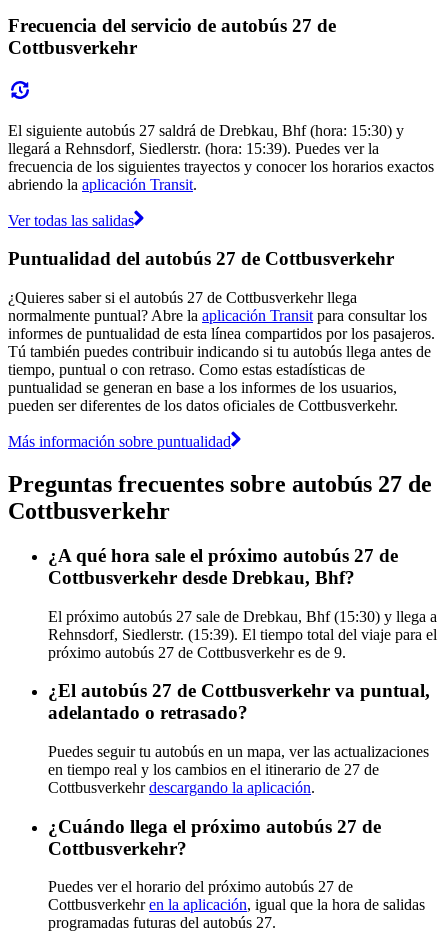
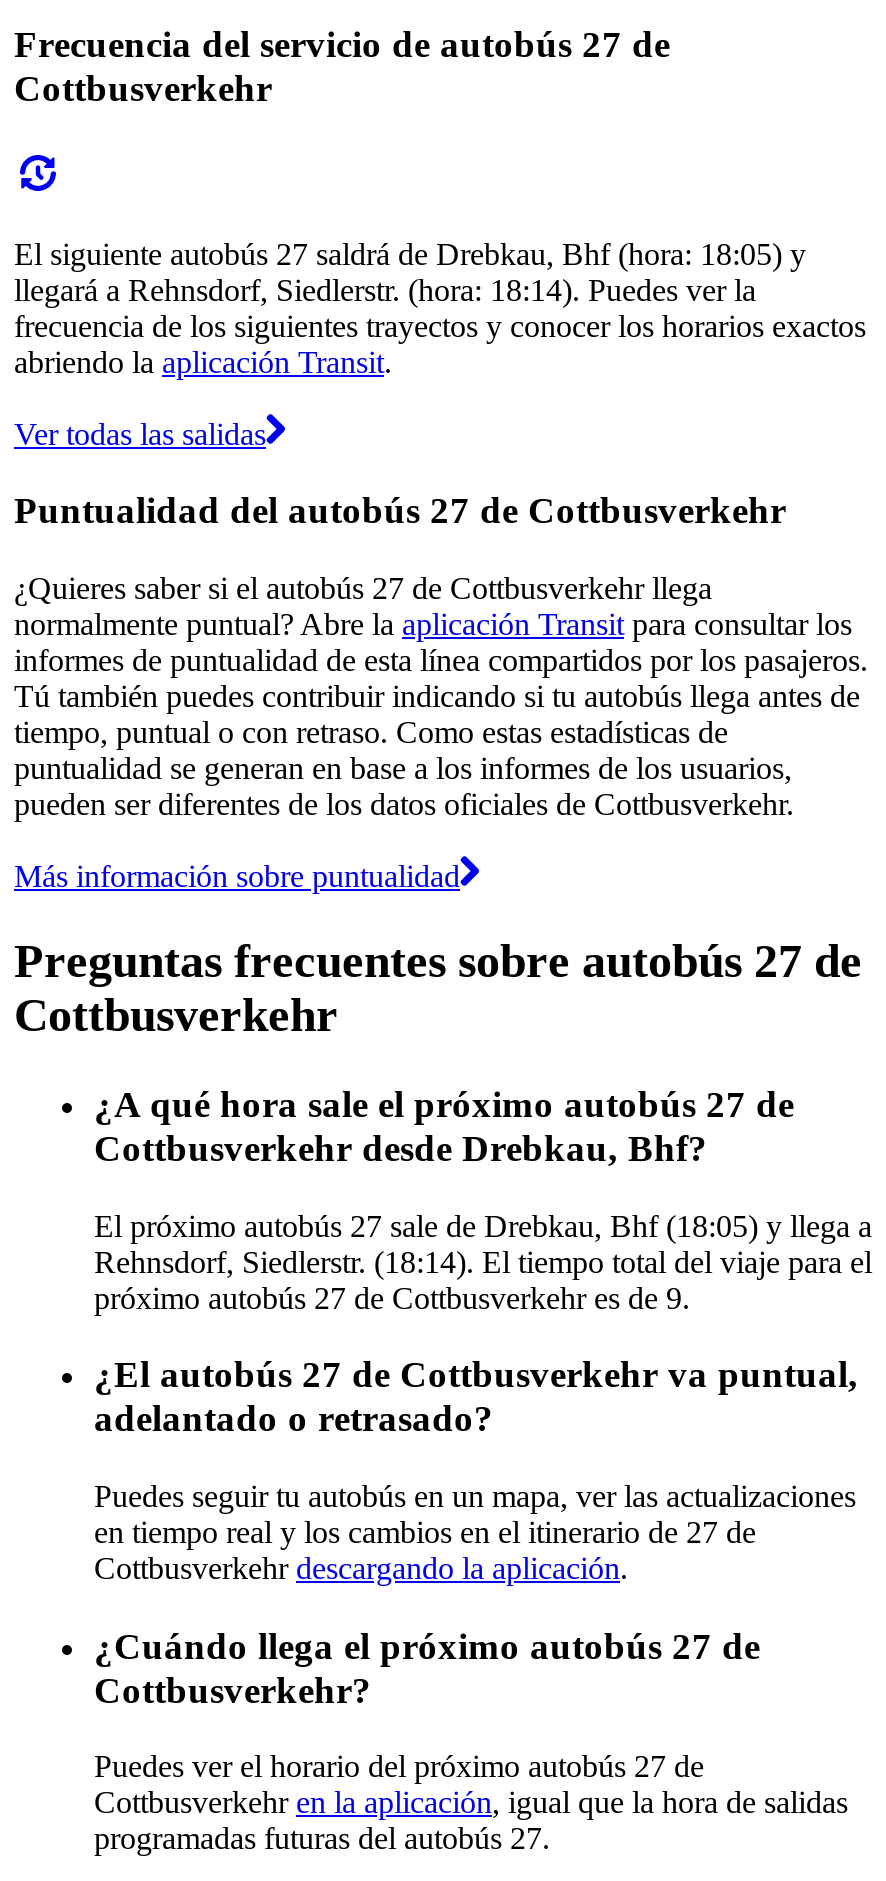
- El siguiente autobús 27 saldrá de Drebkau, Bhf (hora: 15:30) y
+ El siguiente autobús 27 saldrá de Drebkau, Bhf (hora: 18:05) y

- llegará a Rehnsdorf, Siedlerstr. (hora: 15:39). Puedes ver la
+ llegará a Rehnsdorf, Siedlerstr. (hora: 18:14). Puedes ver la

- El próximo autobús 27 sale de Drebkau, Bhf (15:30) y llega a
+ El próximo autobús 27 sale de Drebkau, Bhf (18:05) y llega a

- Rehnsdorf, Siedlerstr. (15:39). El tiempo total del viaje para el
+ Rehnsdorf, Siedlerstr. (18:14). El tiempo total del viaje para el
